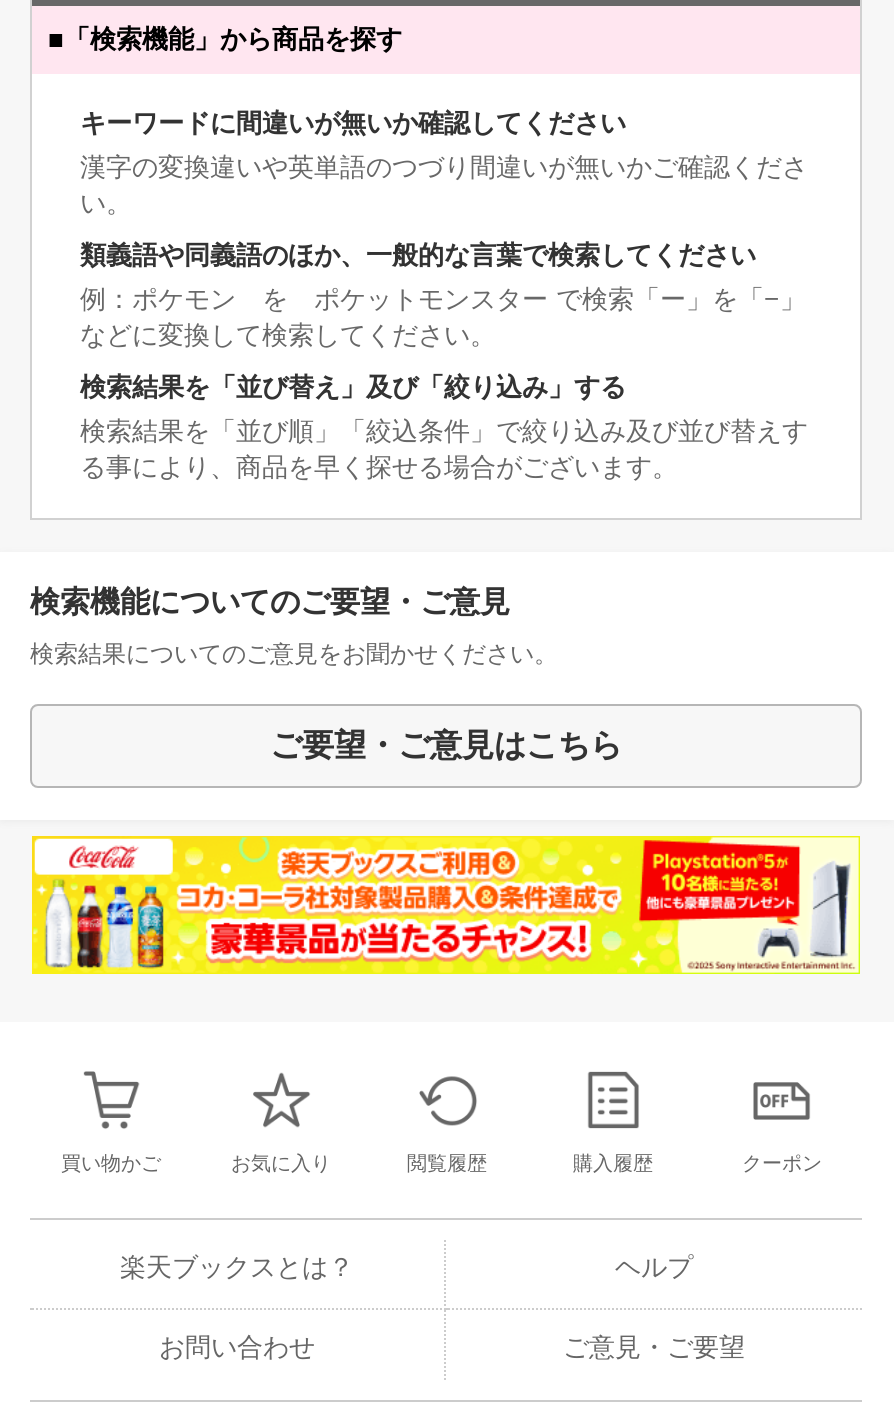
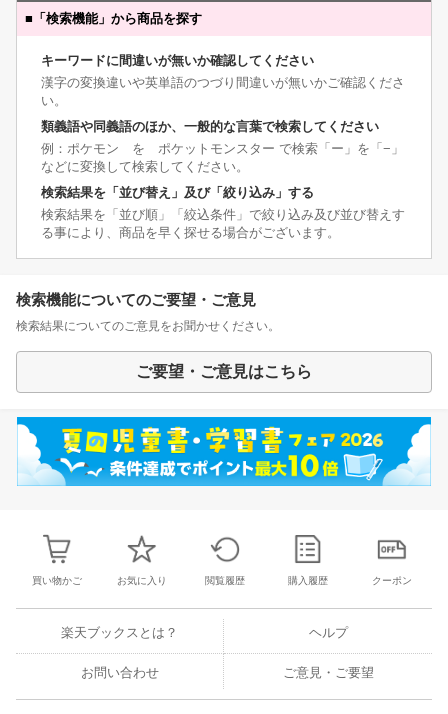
- [image]
+ [image]
